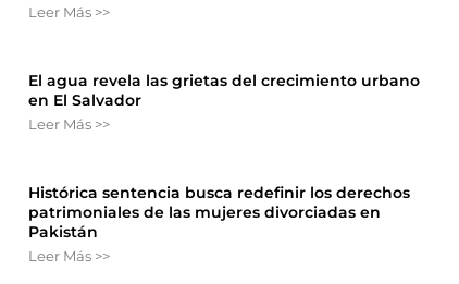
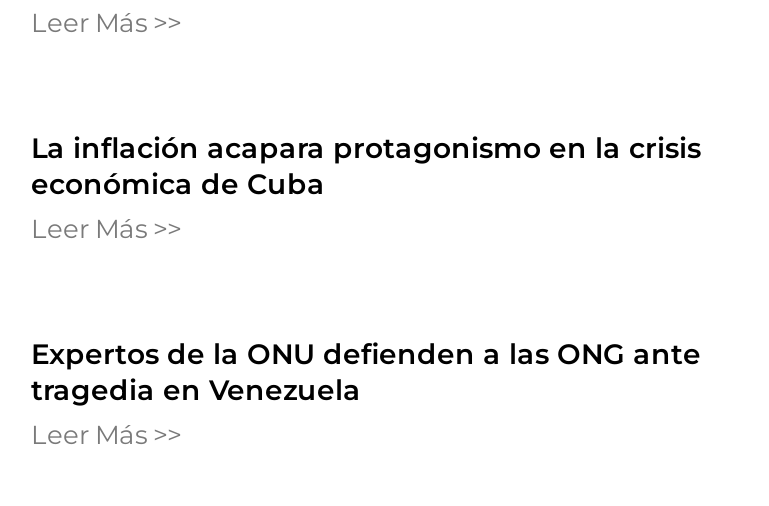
- El agua revela las grietas del crecimiento urbano
- en El Salvador
+ La inflación acapara protagonismo en la crisis
+ económica de Cuba

- Histórica sentencia busca redefinir los derechos
- patrimoniales de las mujeres divorciadas en
- Pakistán
+ Expertos de la ONU defienden a las ONG ante
+ tragedia en Venezuela
